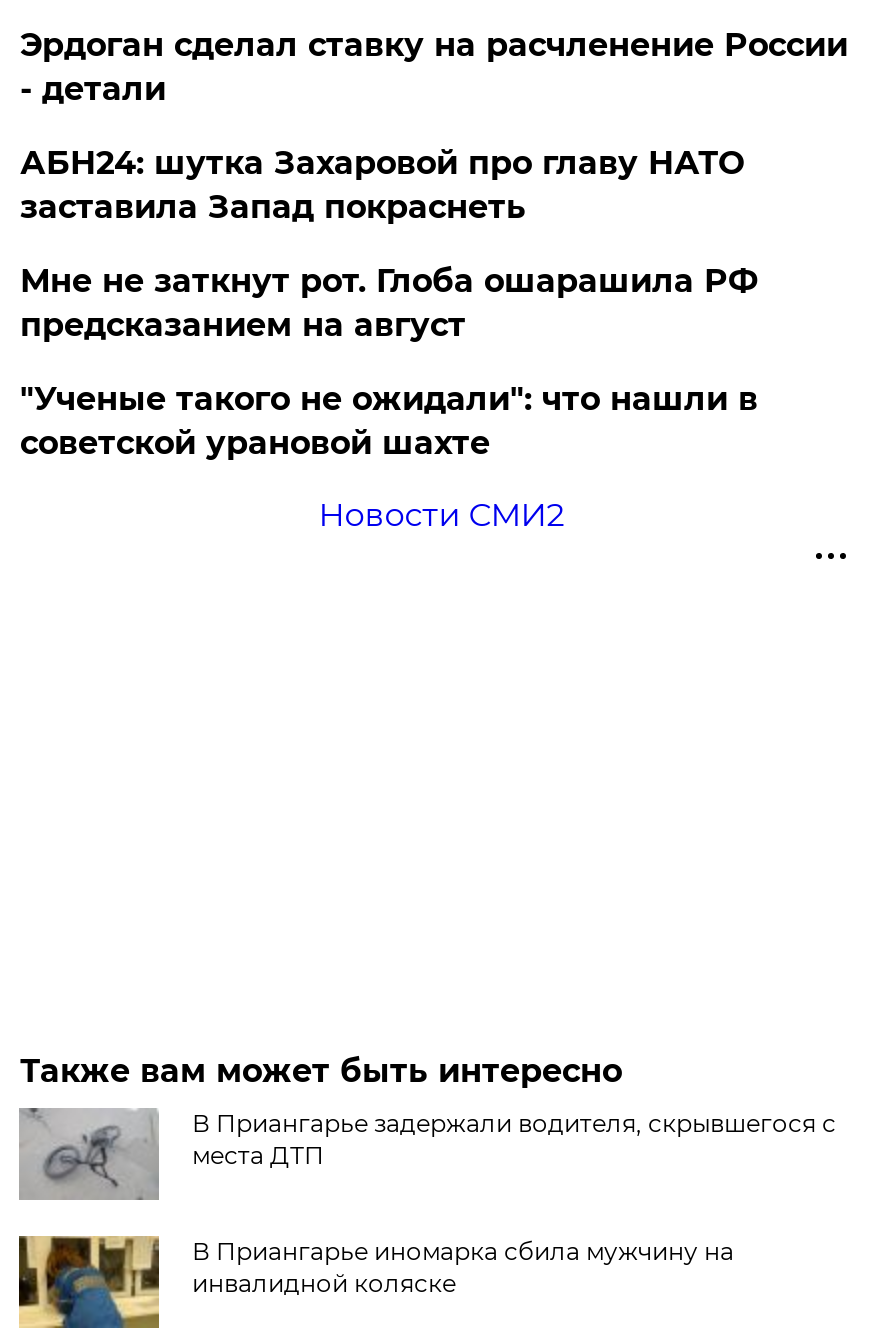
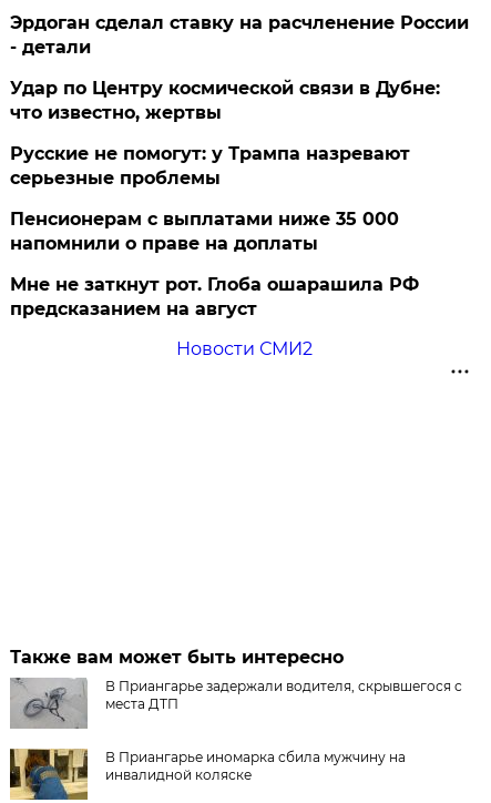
- АБН24: шутка Захаровой про главу НАТО
- заставила Запад покраснеть
+ Удар по Центру космической связи в Дубне:
+ что известно, жертвы
+ Русские не помогут: у Трампа назревают
+ серьезные проблемы
+ Пенсионерам с выплатами ниже 35 000
+ напомнили о праве на доплаты

moved down: Мне не заткнут рот. Глоба ошарашила РФ | предсказанием на август

- "Ученые такого не ожидали": что нашли в
- советской урановой шахте
